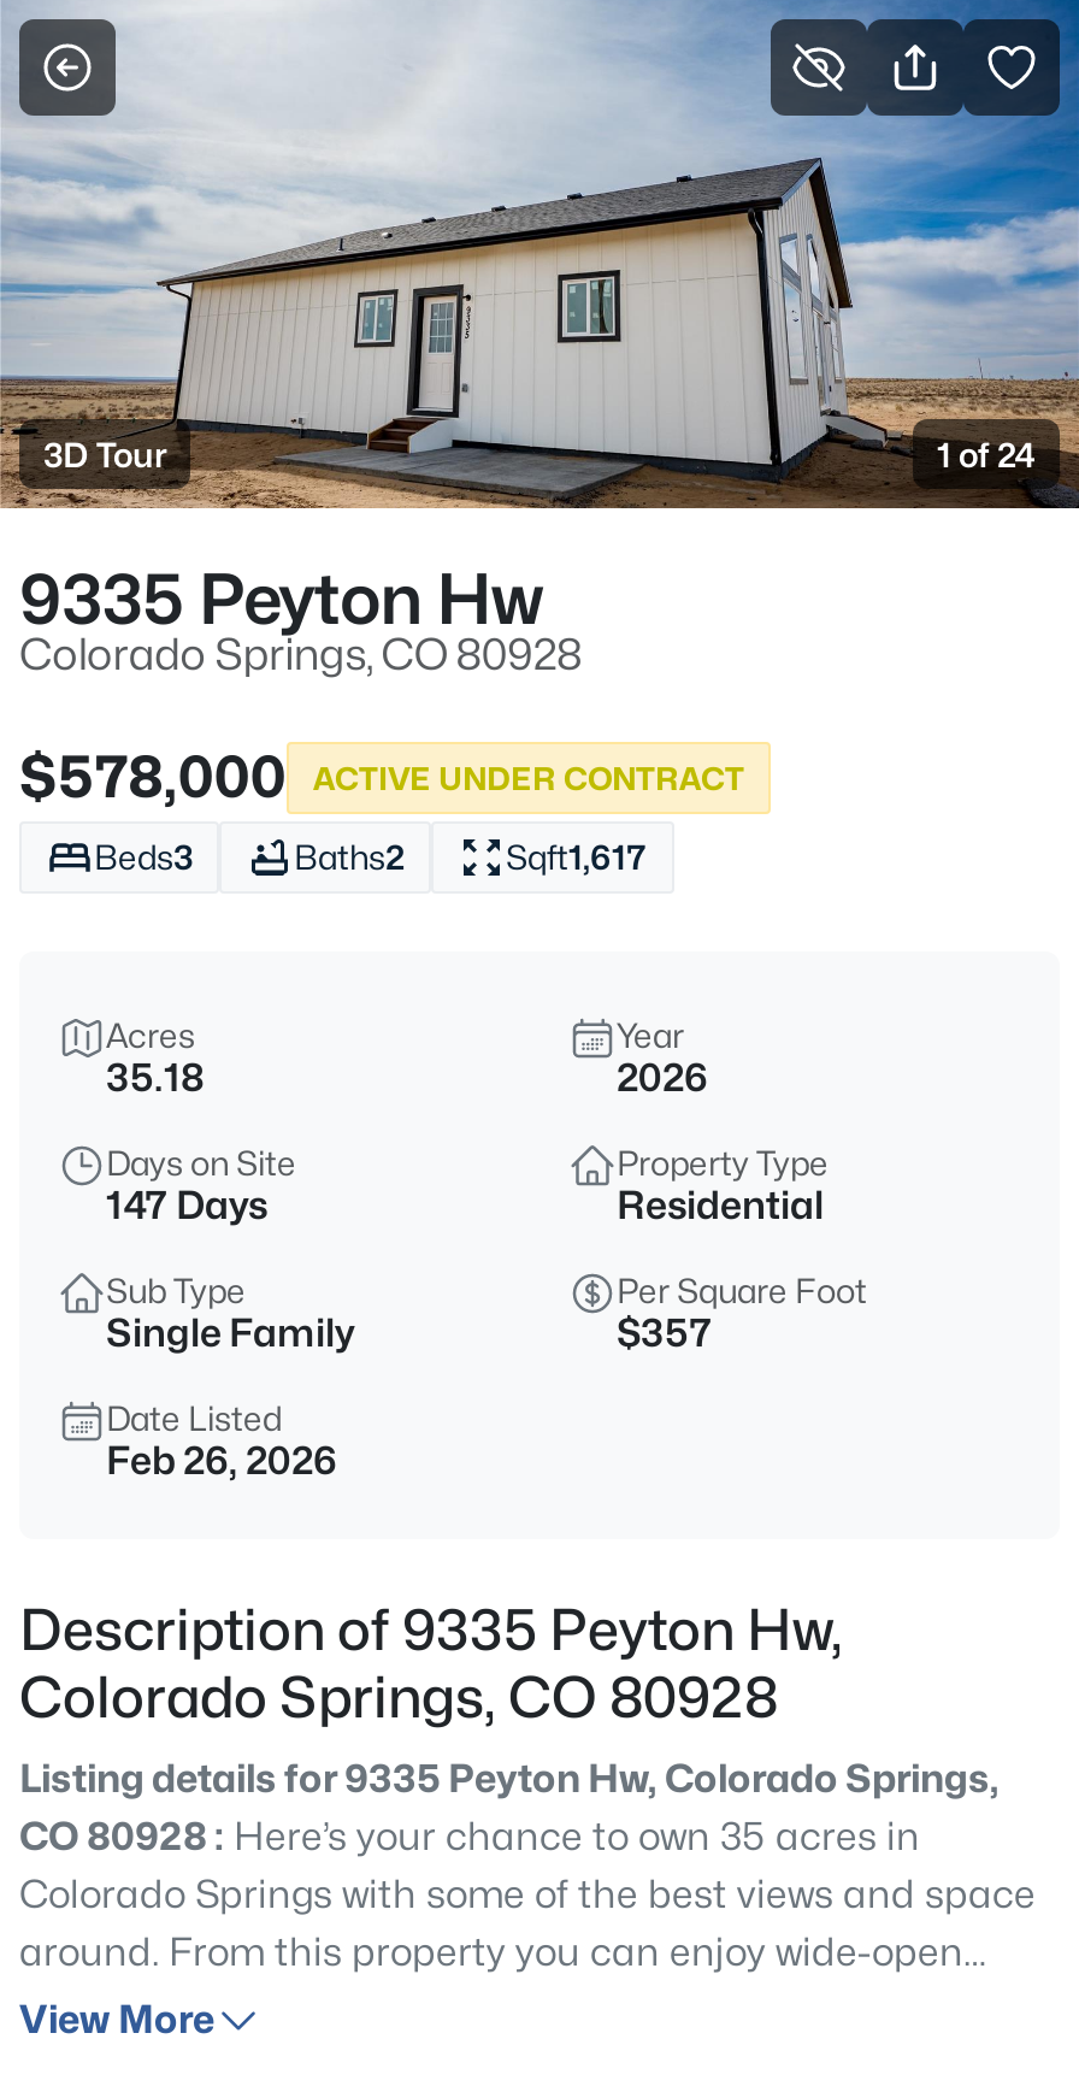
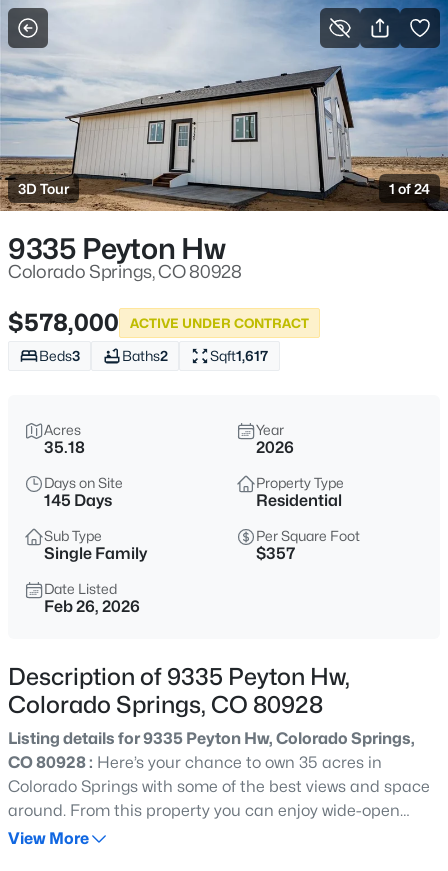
- 147 Days
+ 145 Days
